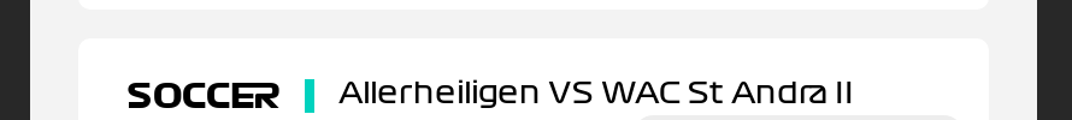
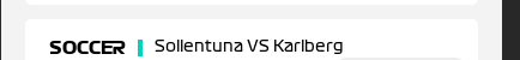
- Allerheiligen VS WAC St Andra II
+ Sollentuna VS Karlberg
